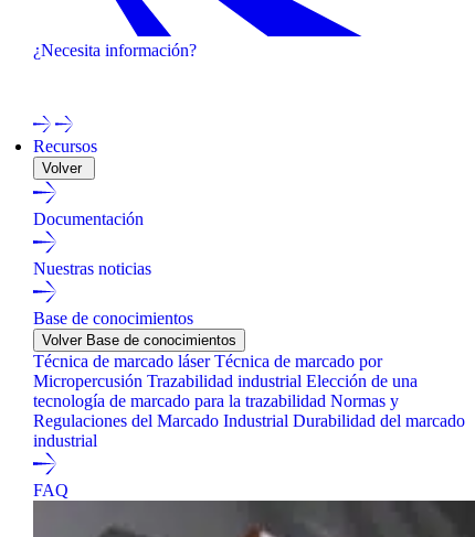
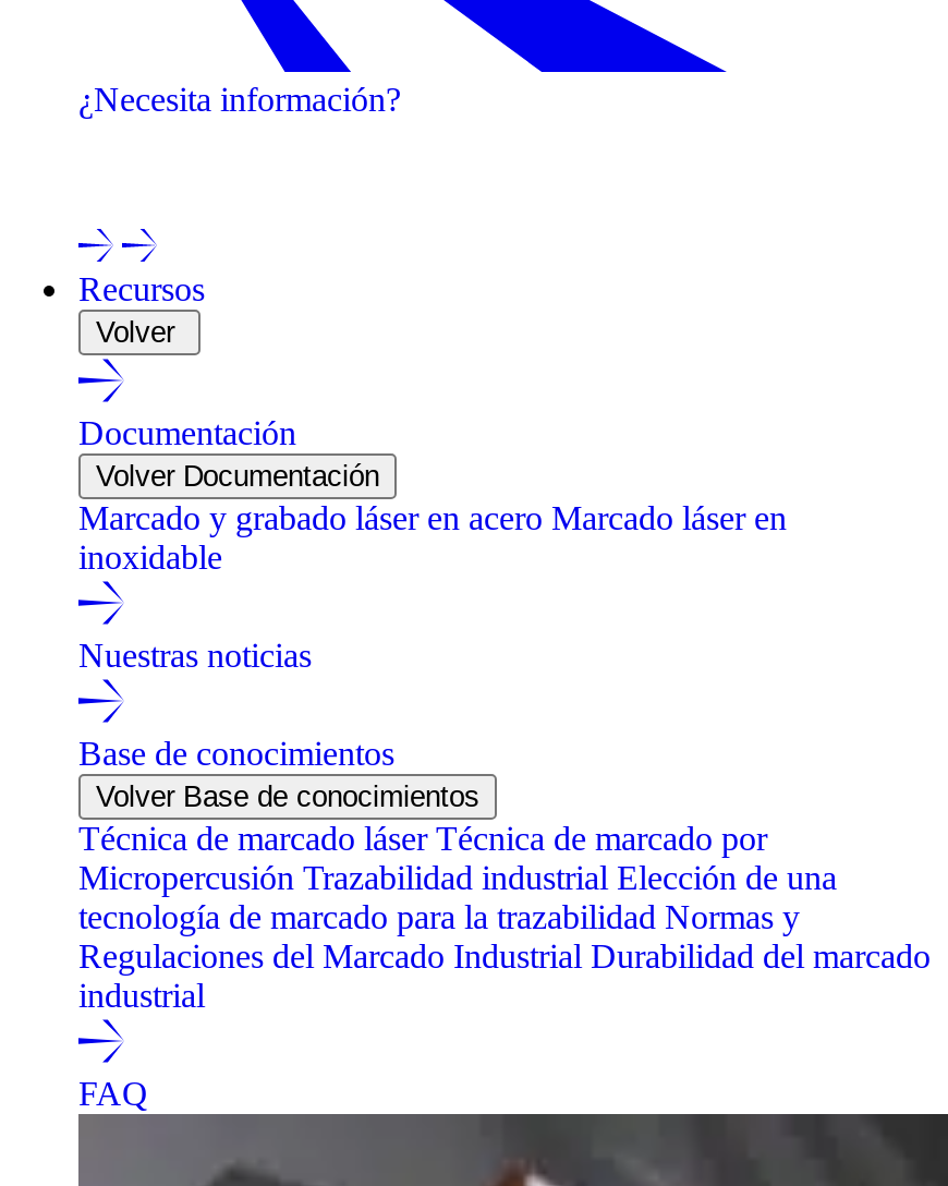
+ Volver Documentación
+ Marcado y grabado láser en acero Marcado láser en
+ inoxidable
